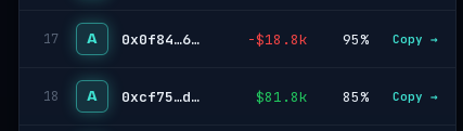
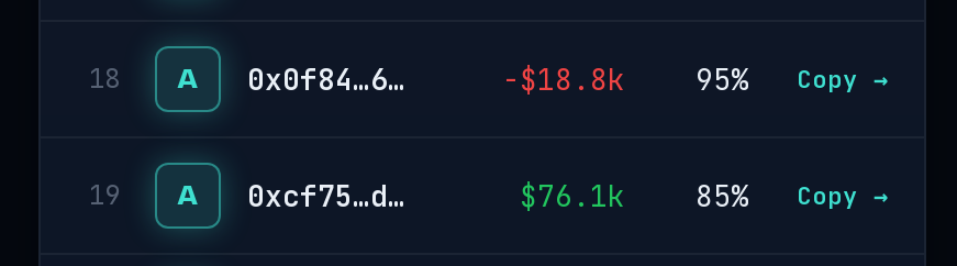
- 17 A
+ 18 A

- 18 A
+ 19 A

- $81.8k
+ $76.1k
